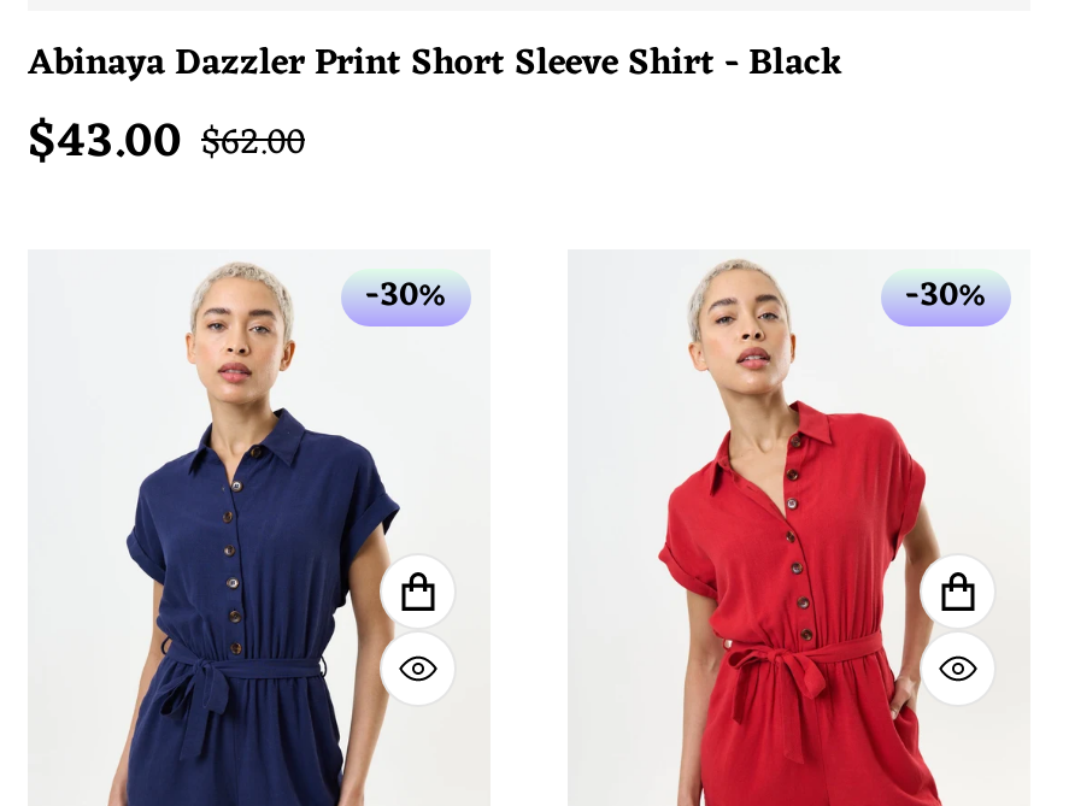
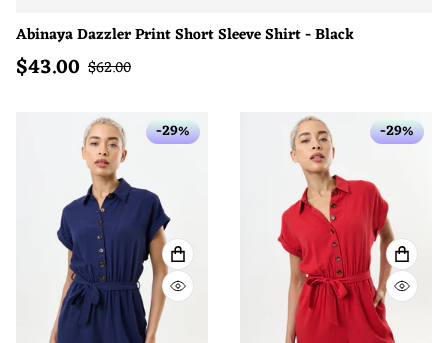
- -30%
+ -29%

- -30%
+ -29%
